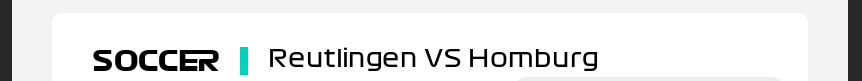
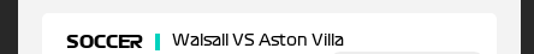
- Reutlingen VS Homburg
+ Walsall VS Aston Villa
